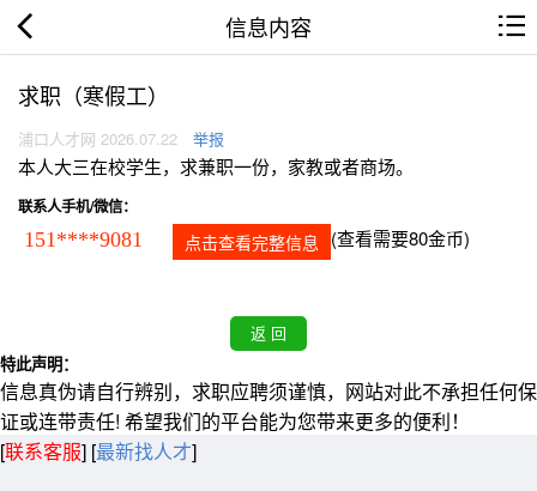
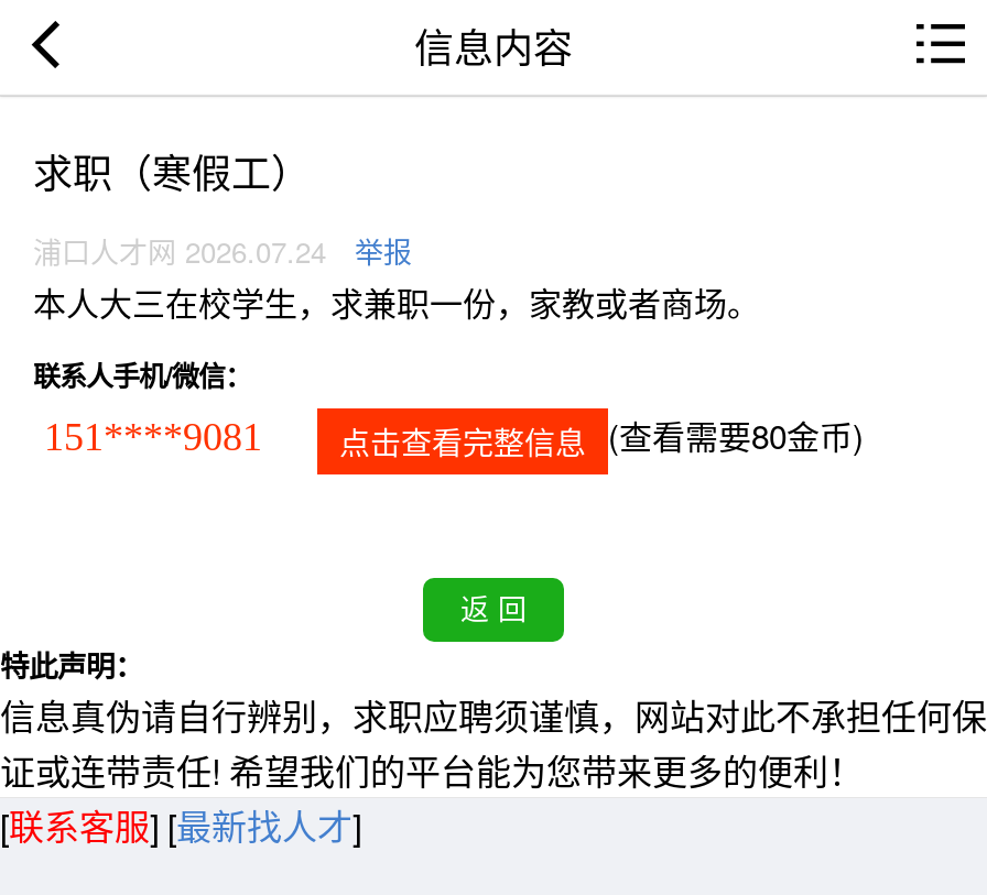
- 浦口人才网 2026.07.22 举报
+ 浦口人才网 2026.07.24 举报
